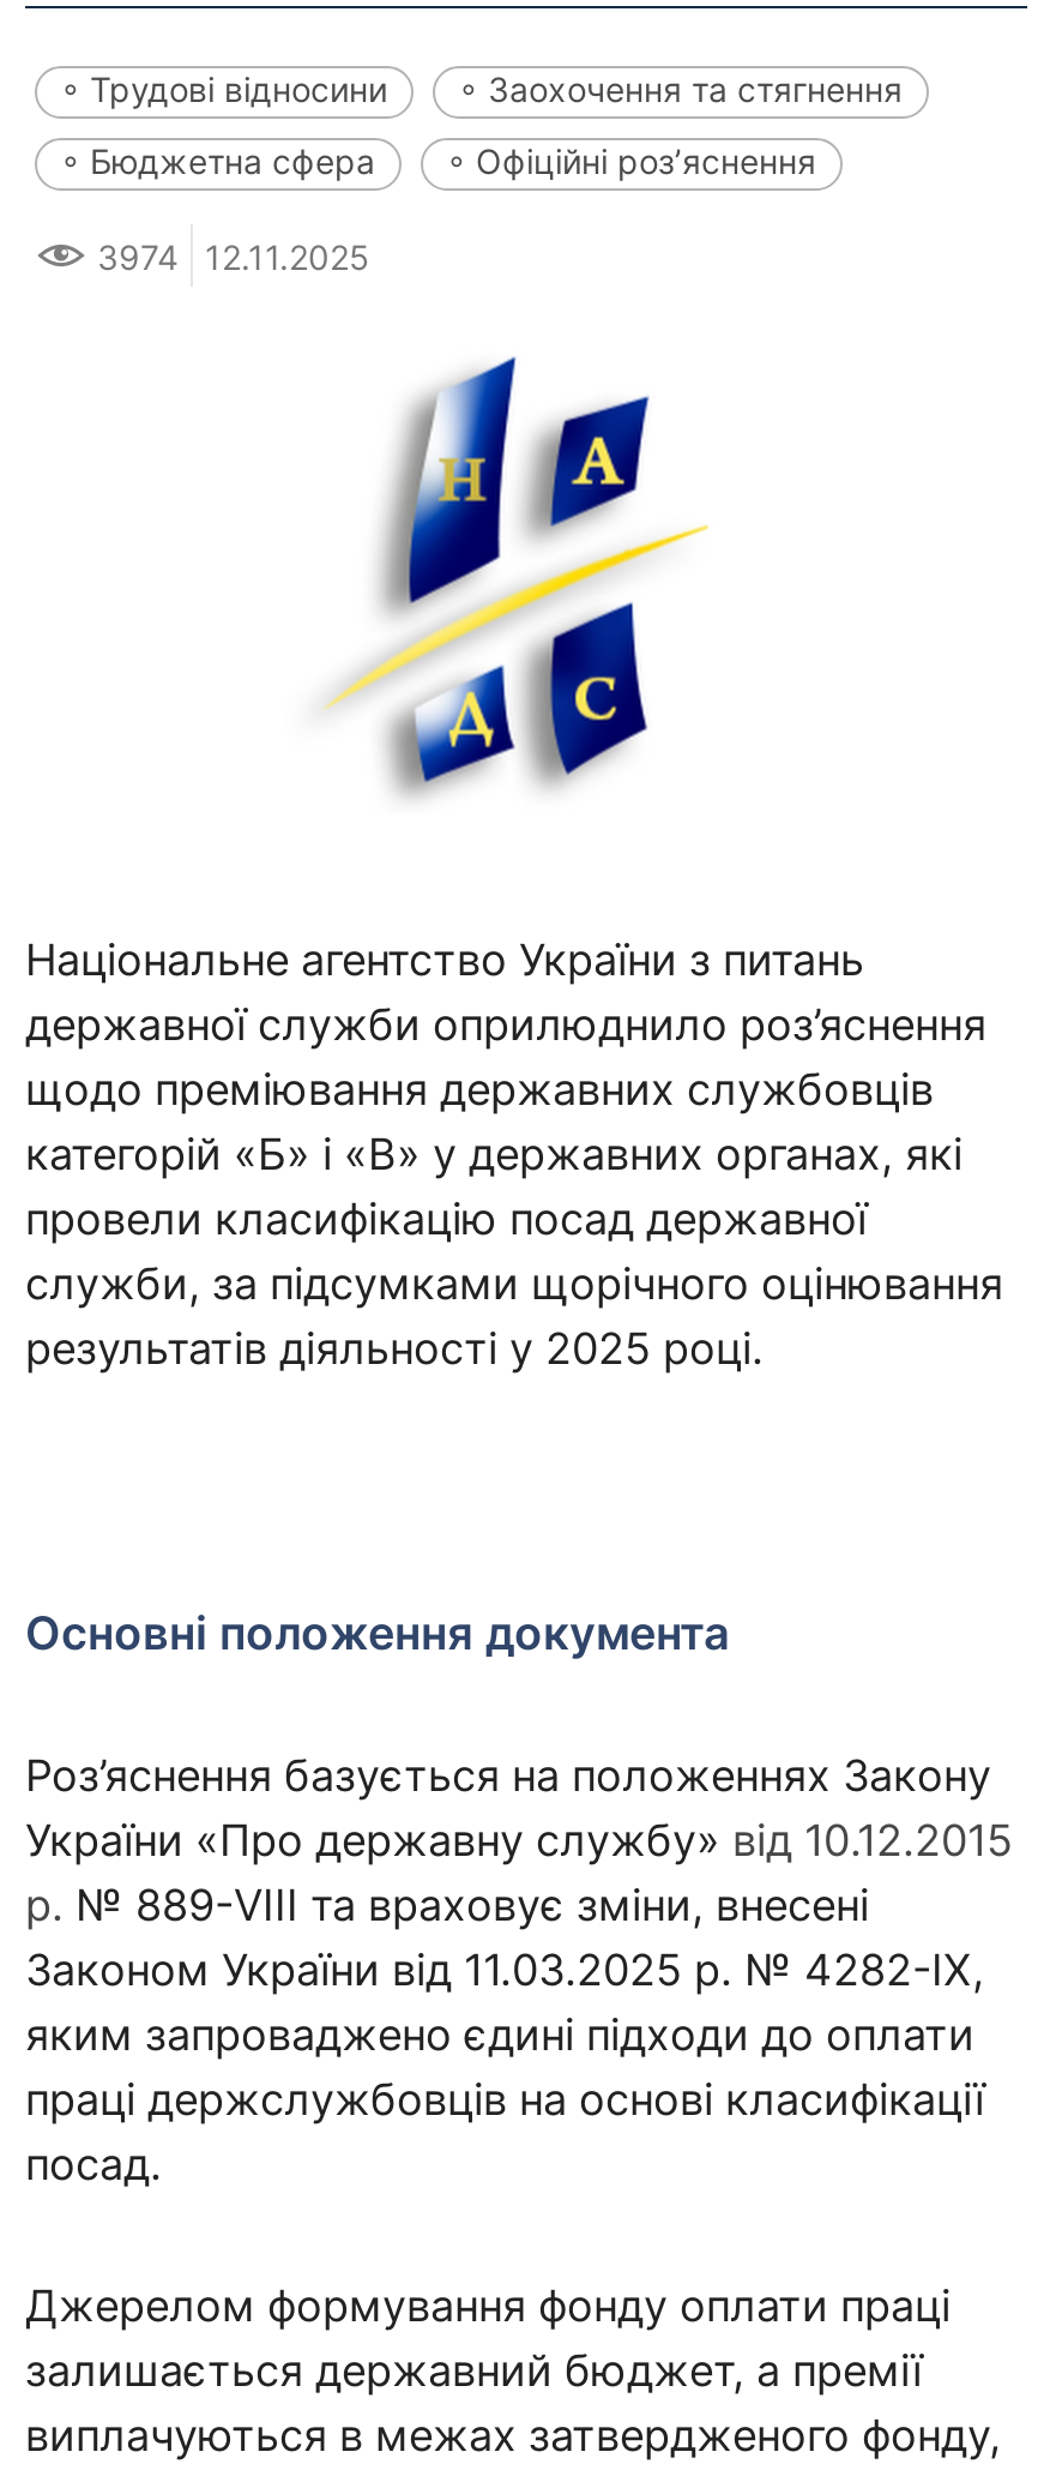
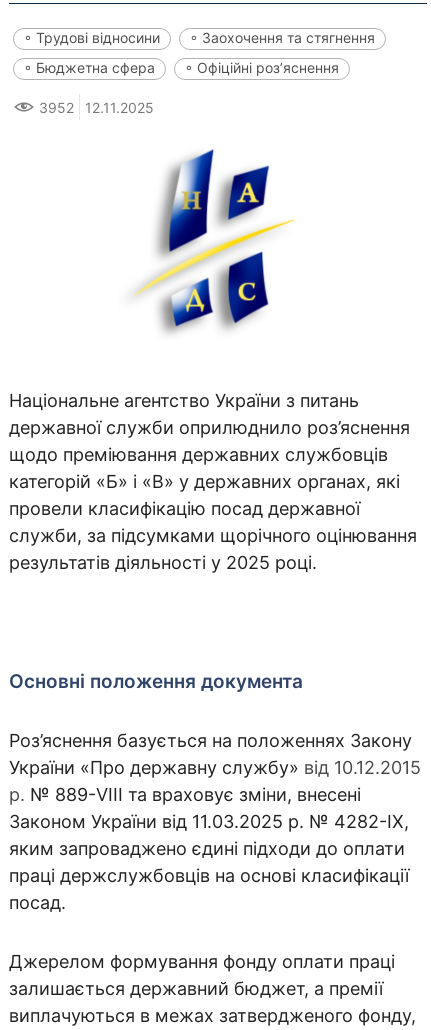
- 3974 12.11.2025
+ 3952 12.11.2025
